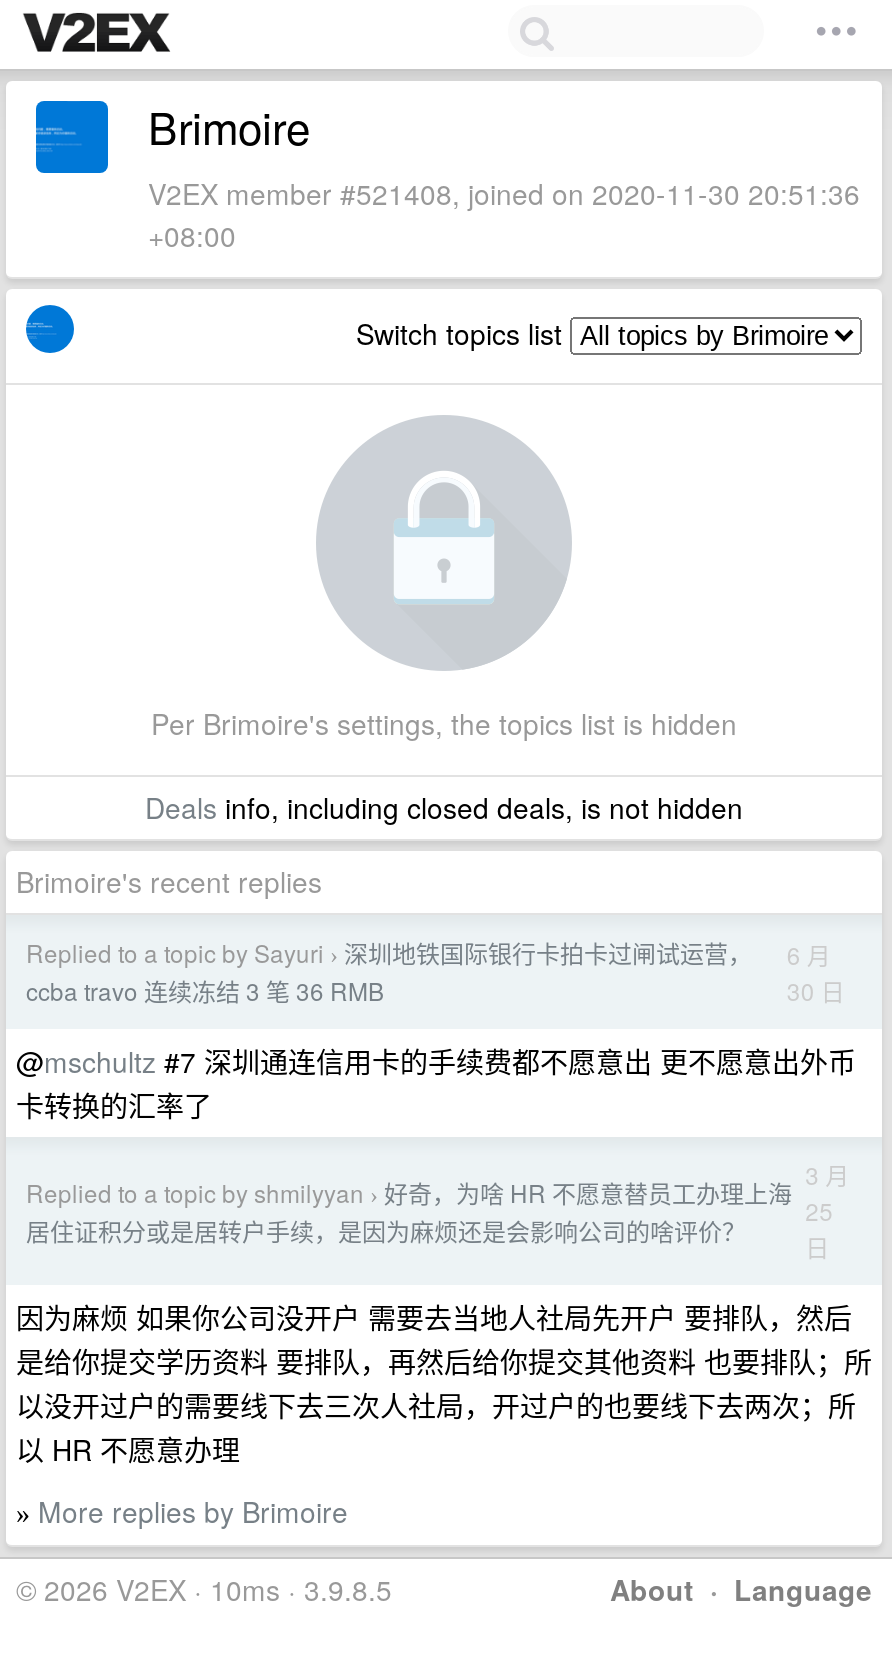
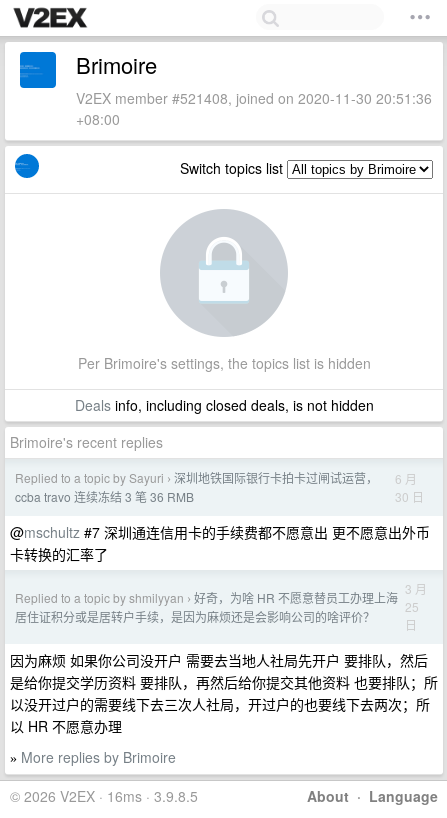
- © 2026 V2EX · 10ms · 3.9.8.5
+ © 2026 V2EX · 16ms · 3.9.8.5
